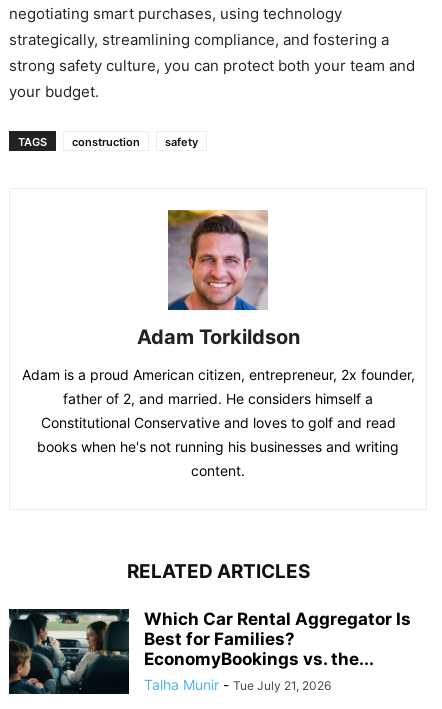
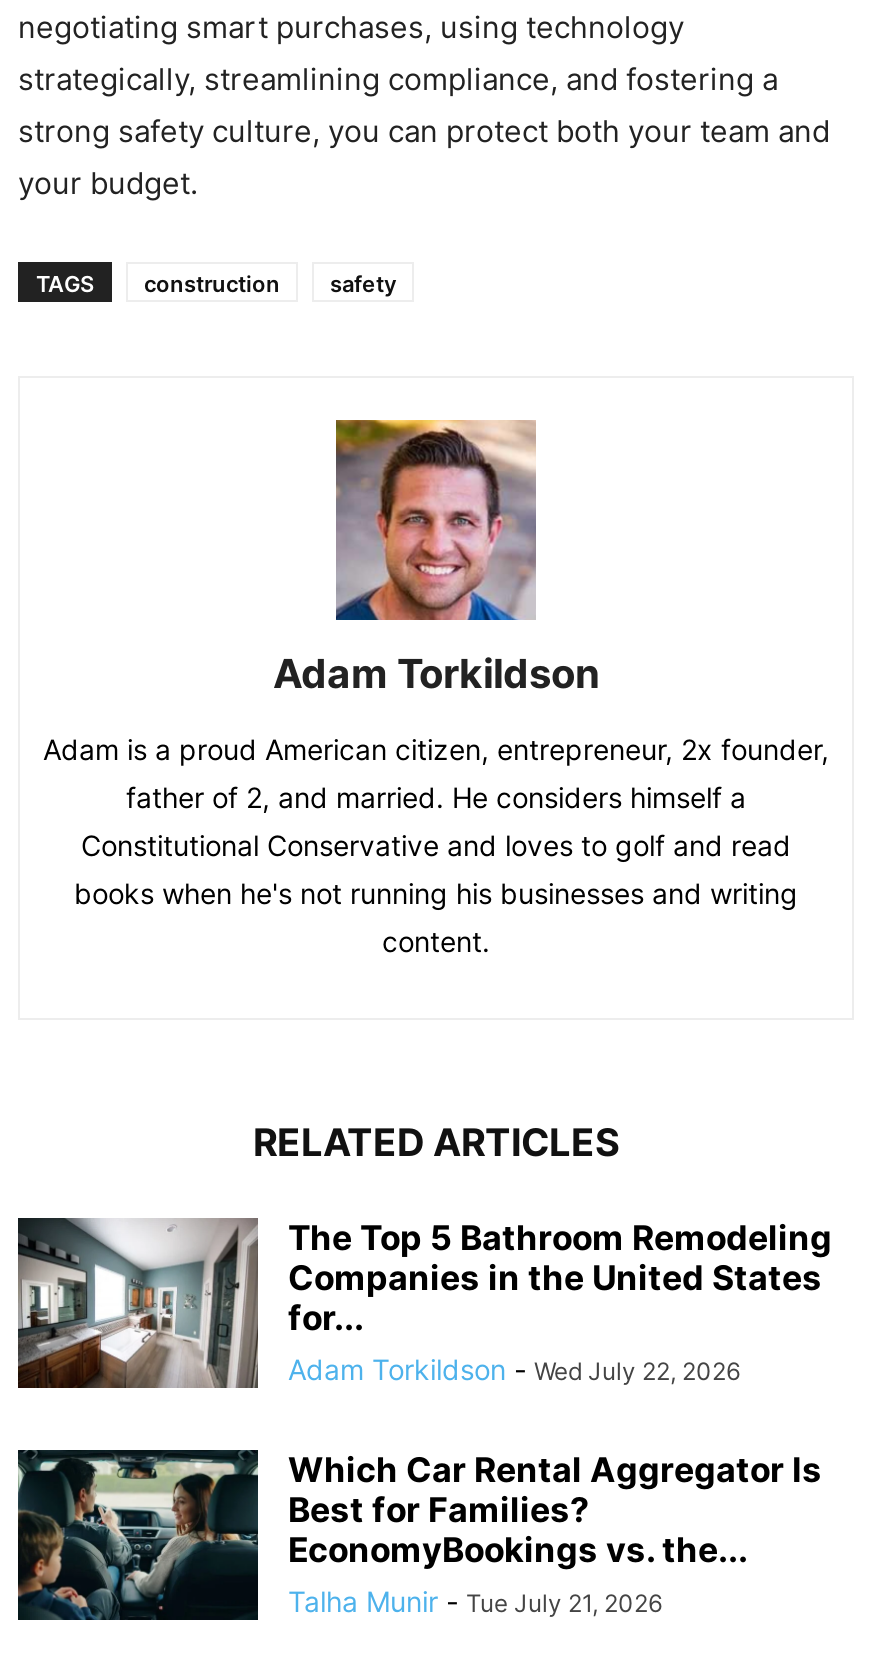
+ [image]
+ The Top 5 Bathroom Remodeling
+ Companies in the United States
+ for...
+ Adam Torkildson - Wed July 22, 2026
